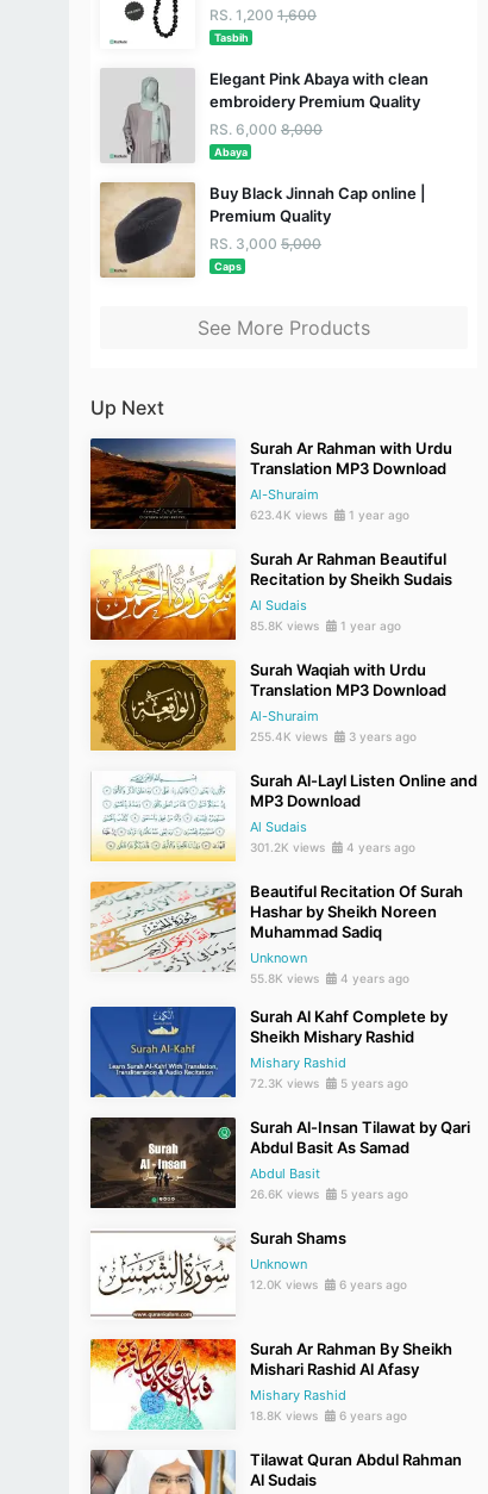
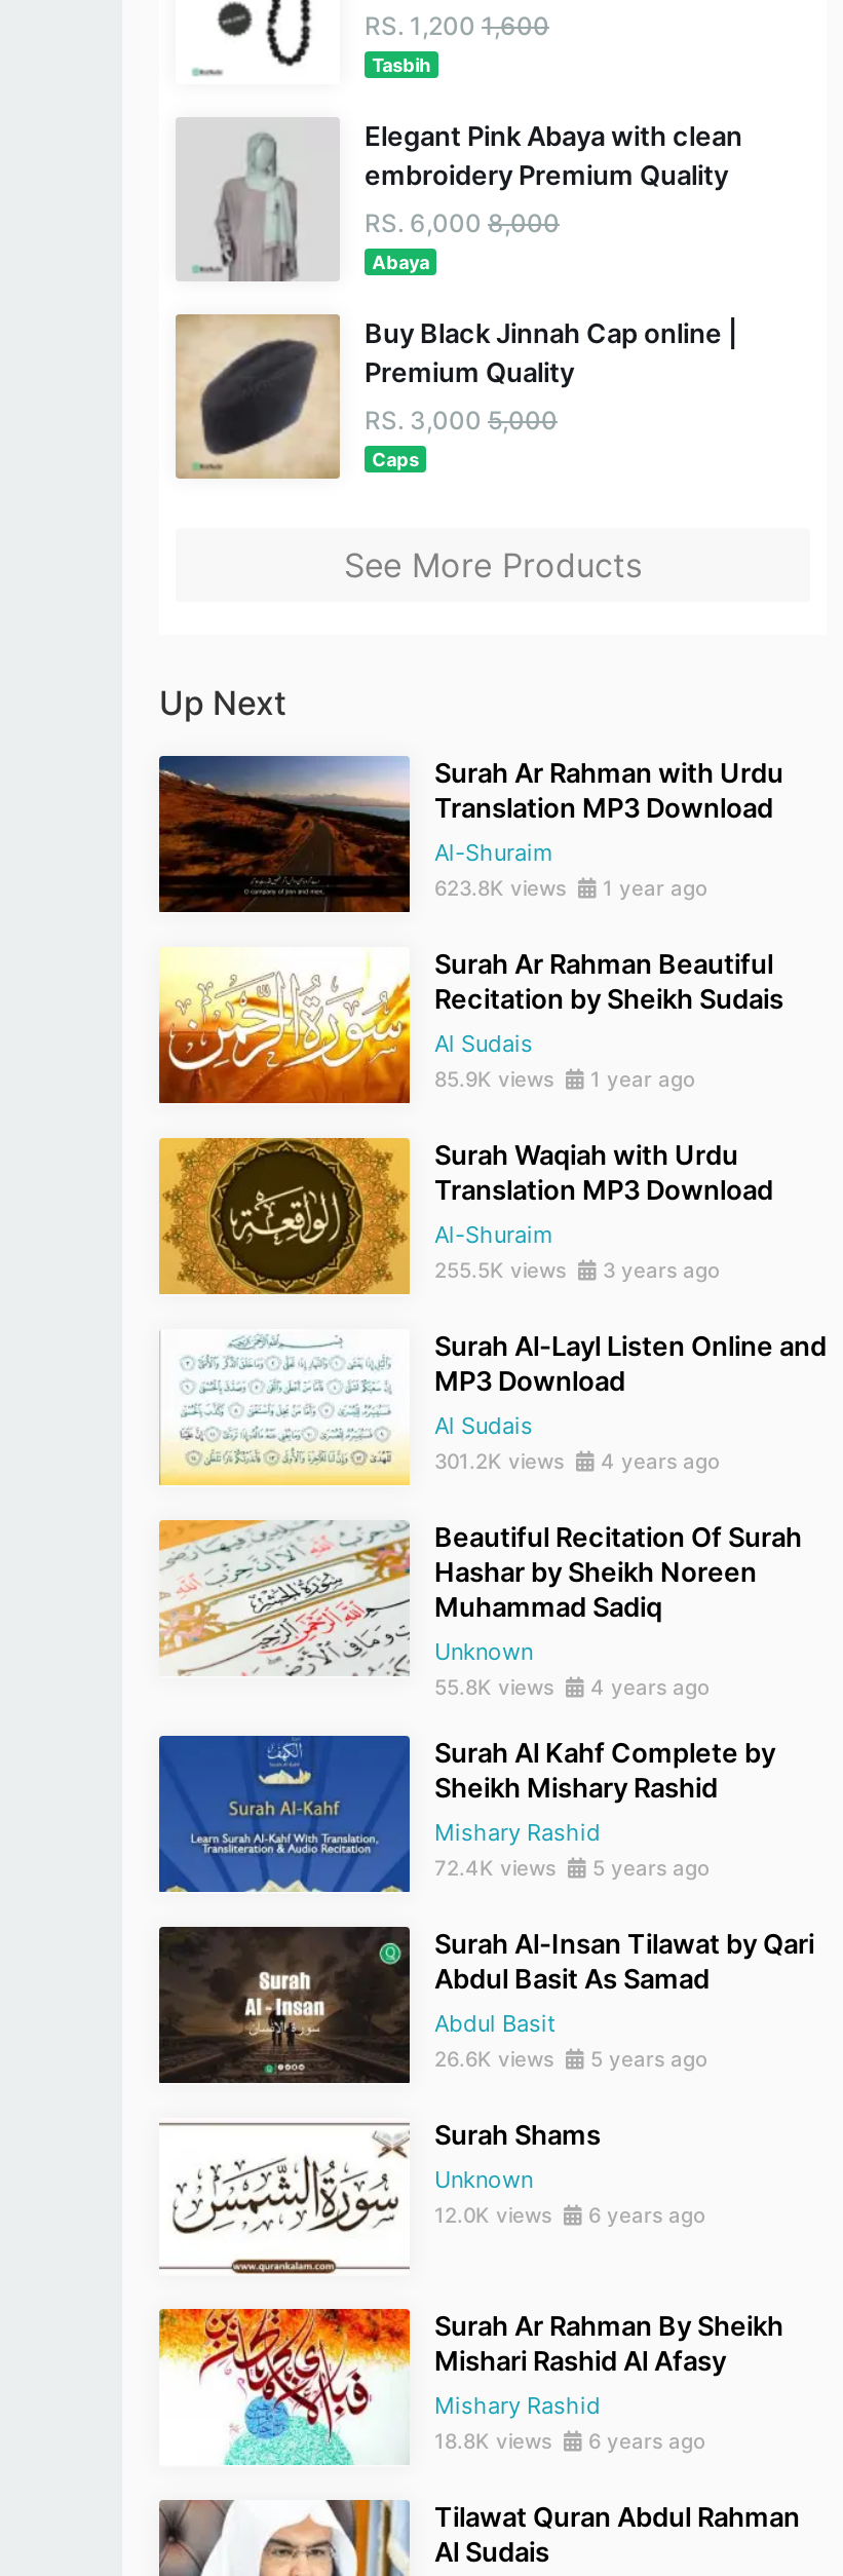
- 623.4K views 1 year ago
+ 623.8K views 1 year ago

- 85.8K views 1 year ago
+ 85.9K views 1 year ago

- 255.4K views 3 years ago
+ 255.5K views 3 years ago

- 72.3K views 5 years ago
+ 72.4K views 5 years ago
